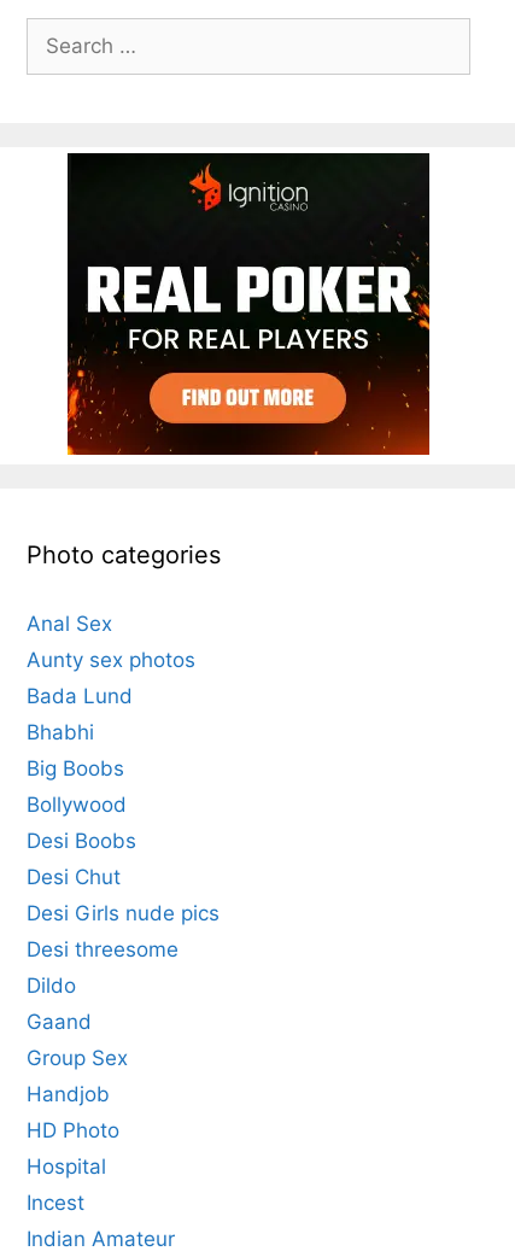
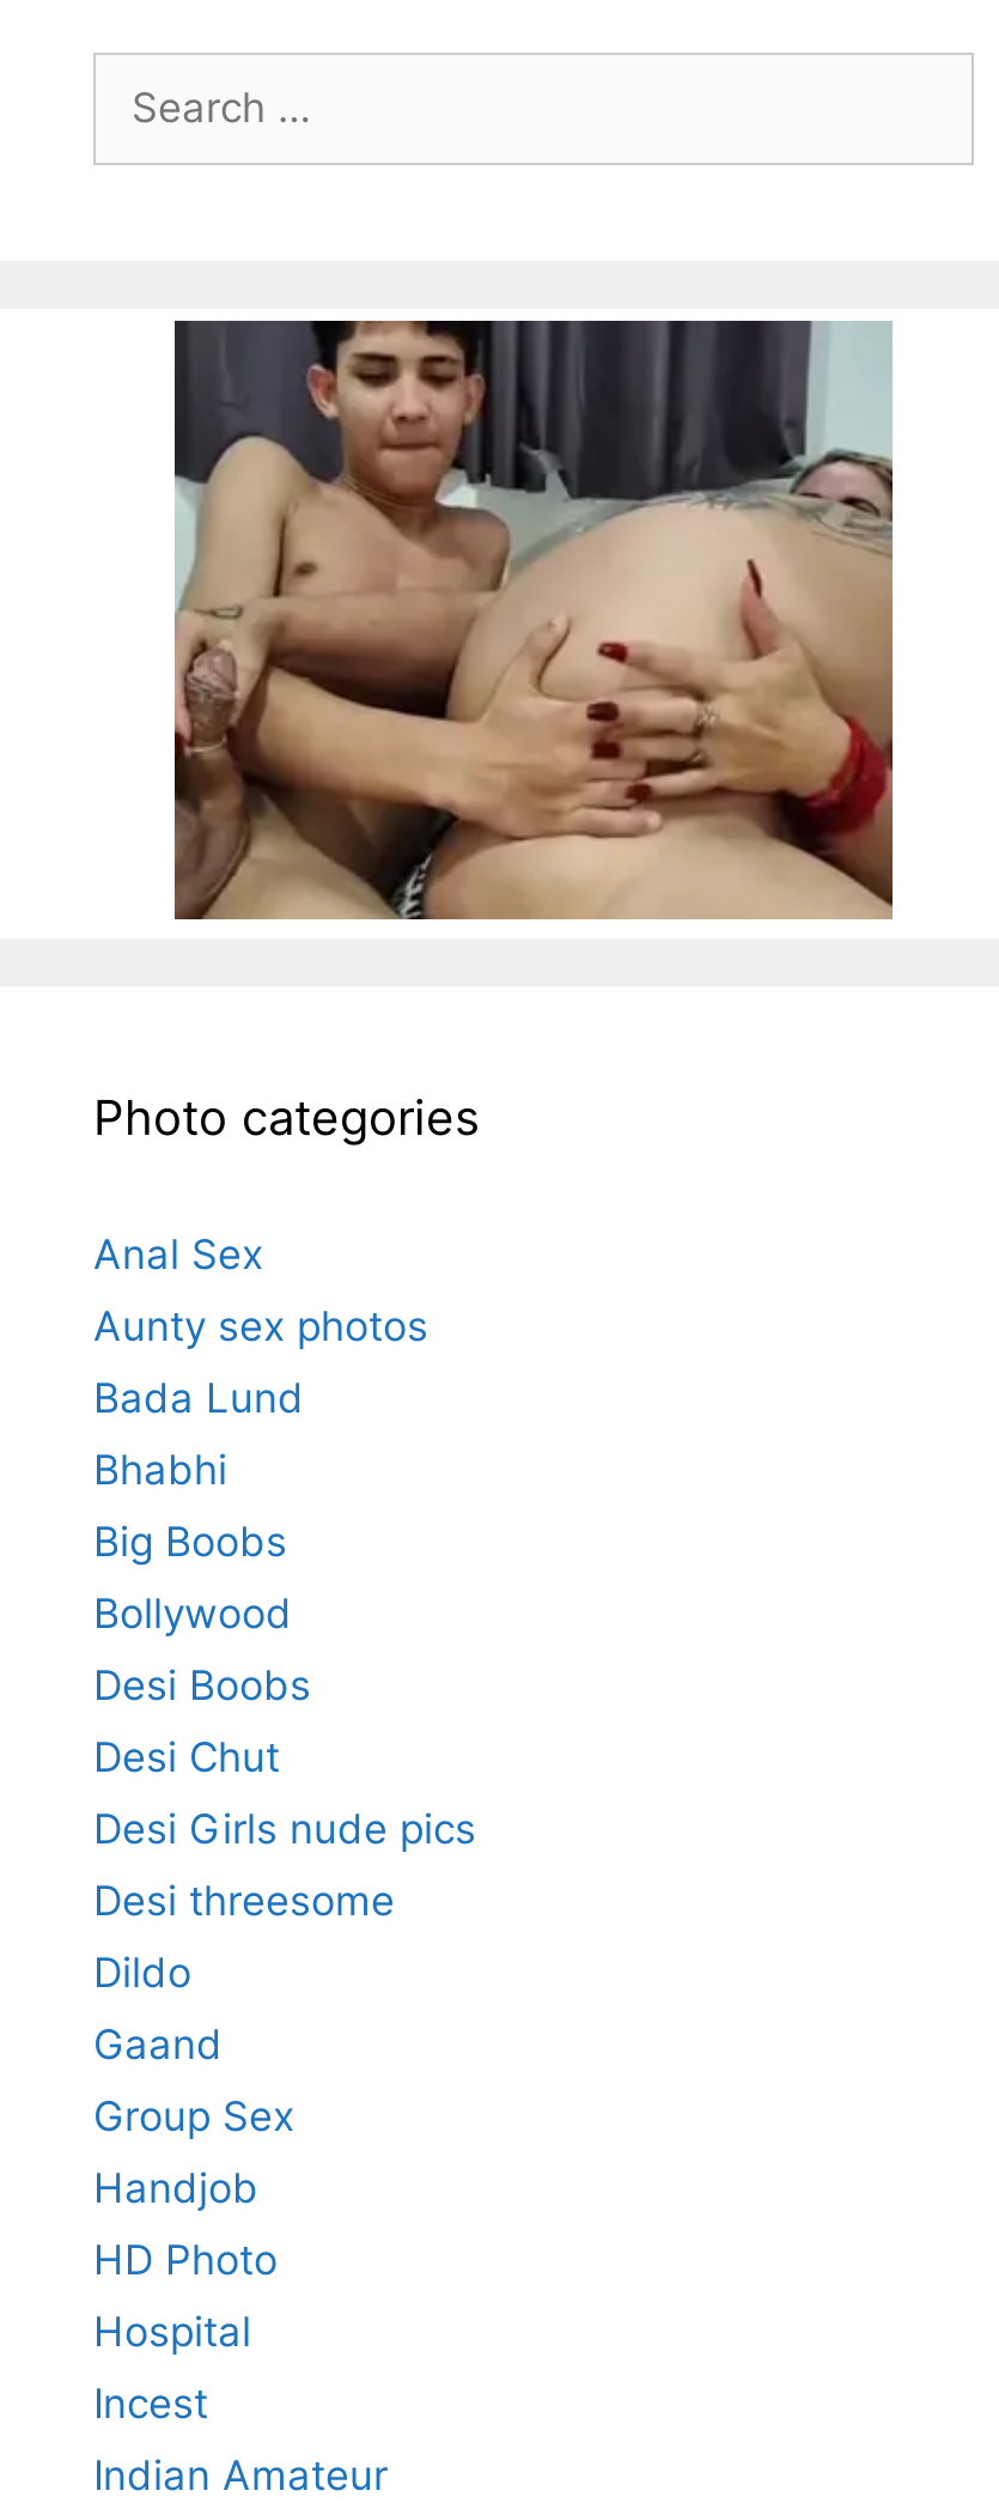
- [image]
+ [image]
